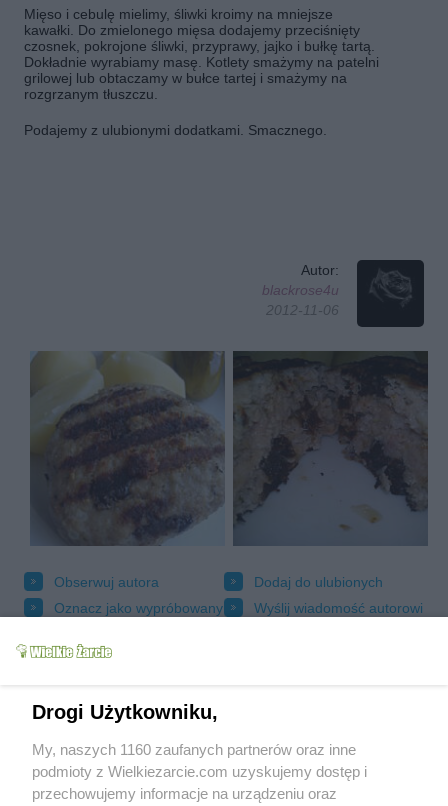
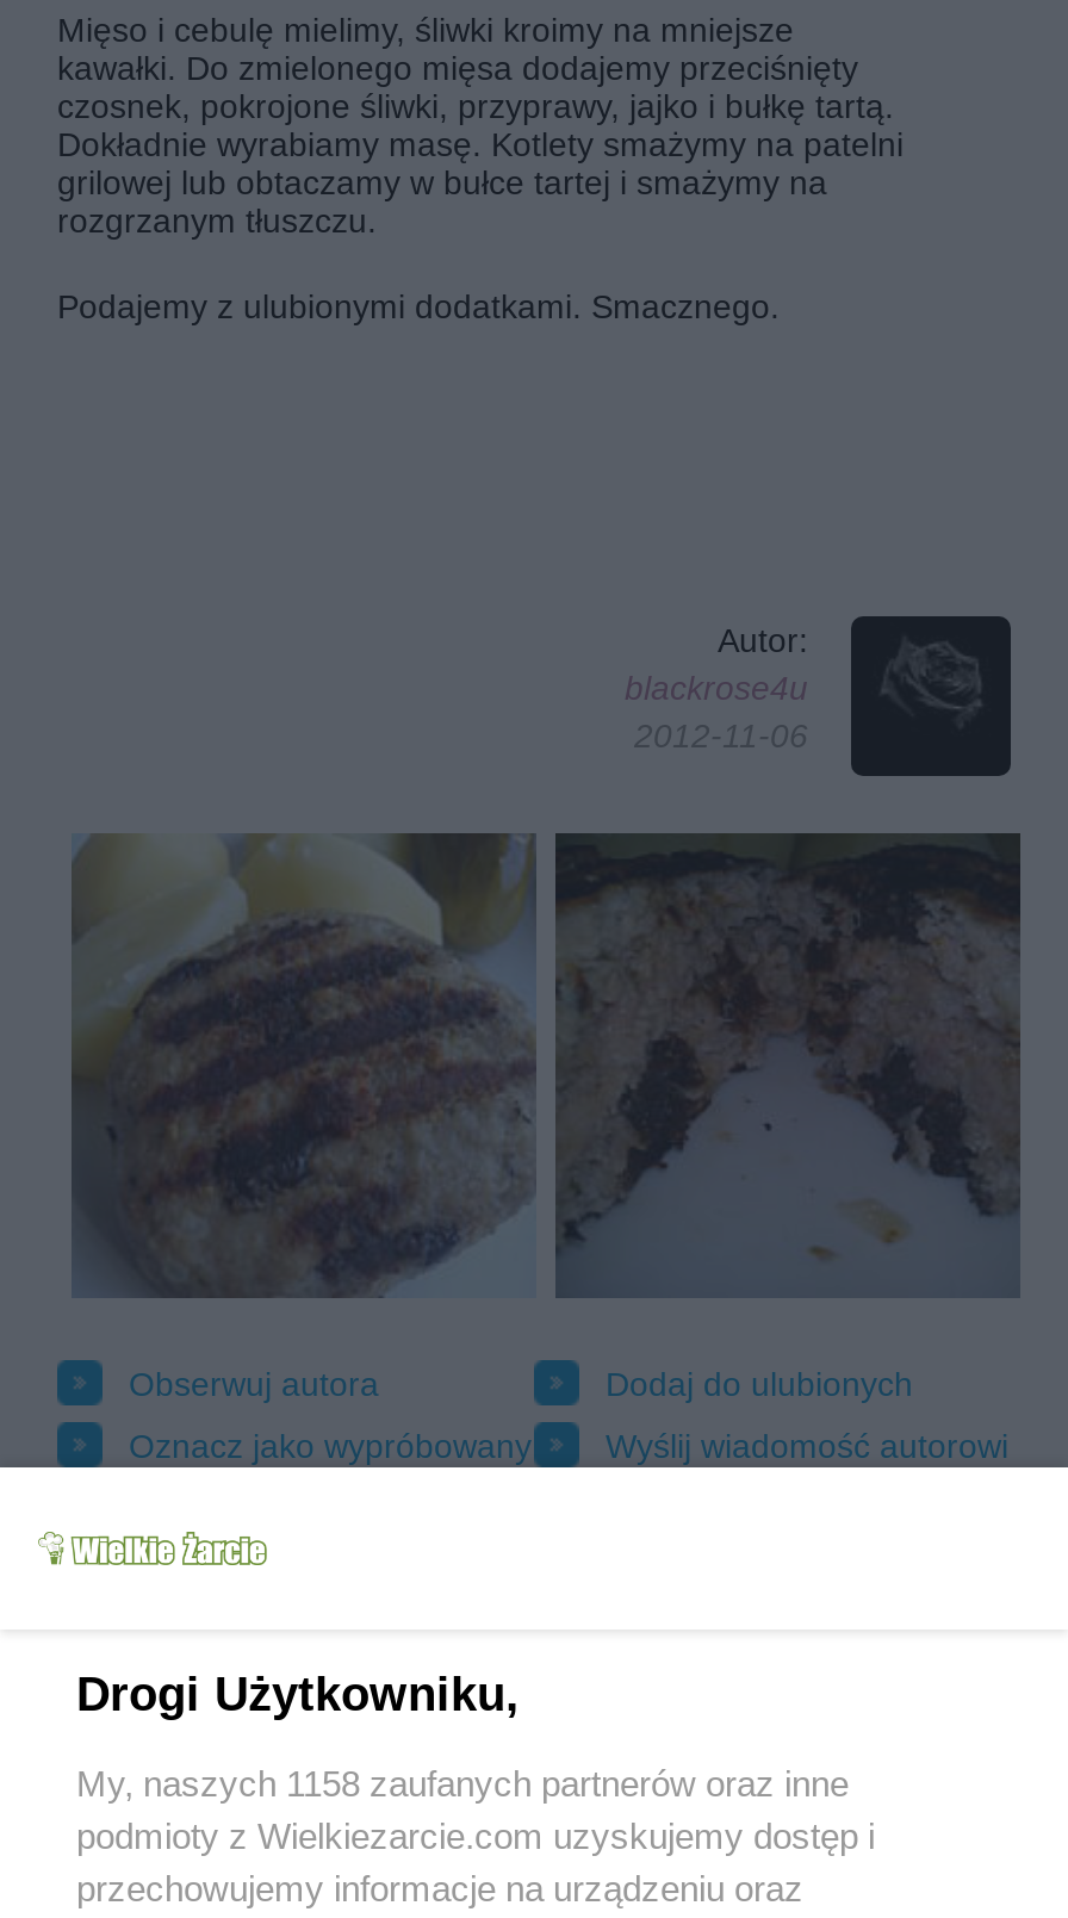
- My, naszych 1160 zaufanych partnerów oraz inne
+ My, naszych 1158 zaufanych partnerów oraz inne
